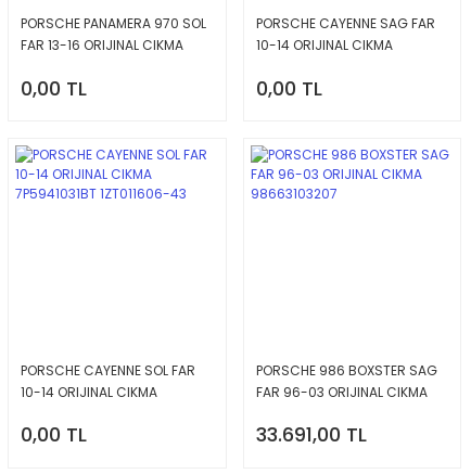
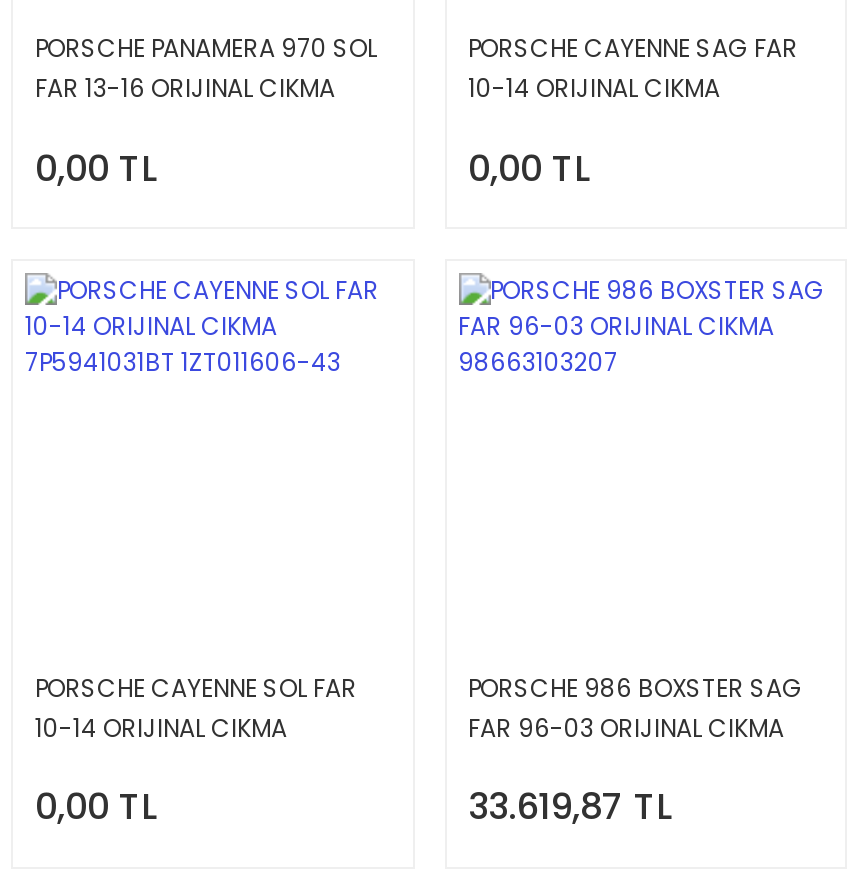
- 33.691,00 TL
+ 33.619,87 TL
